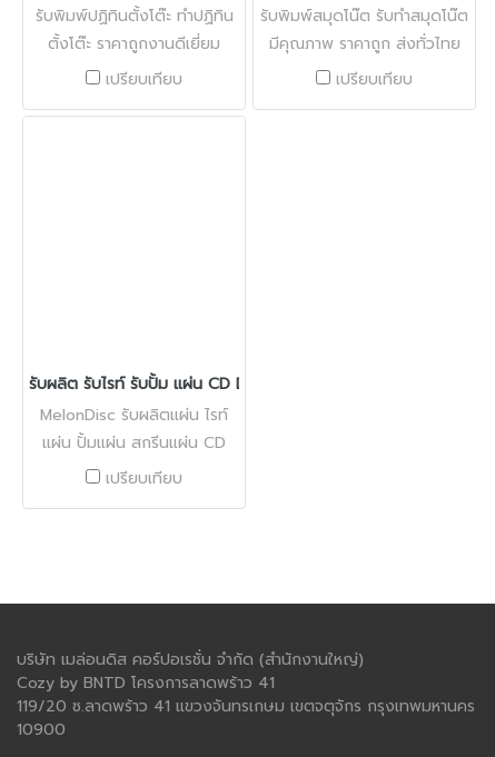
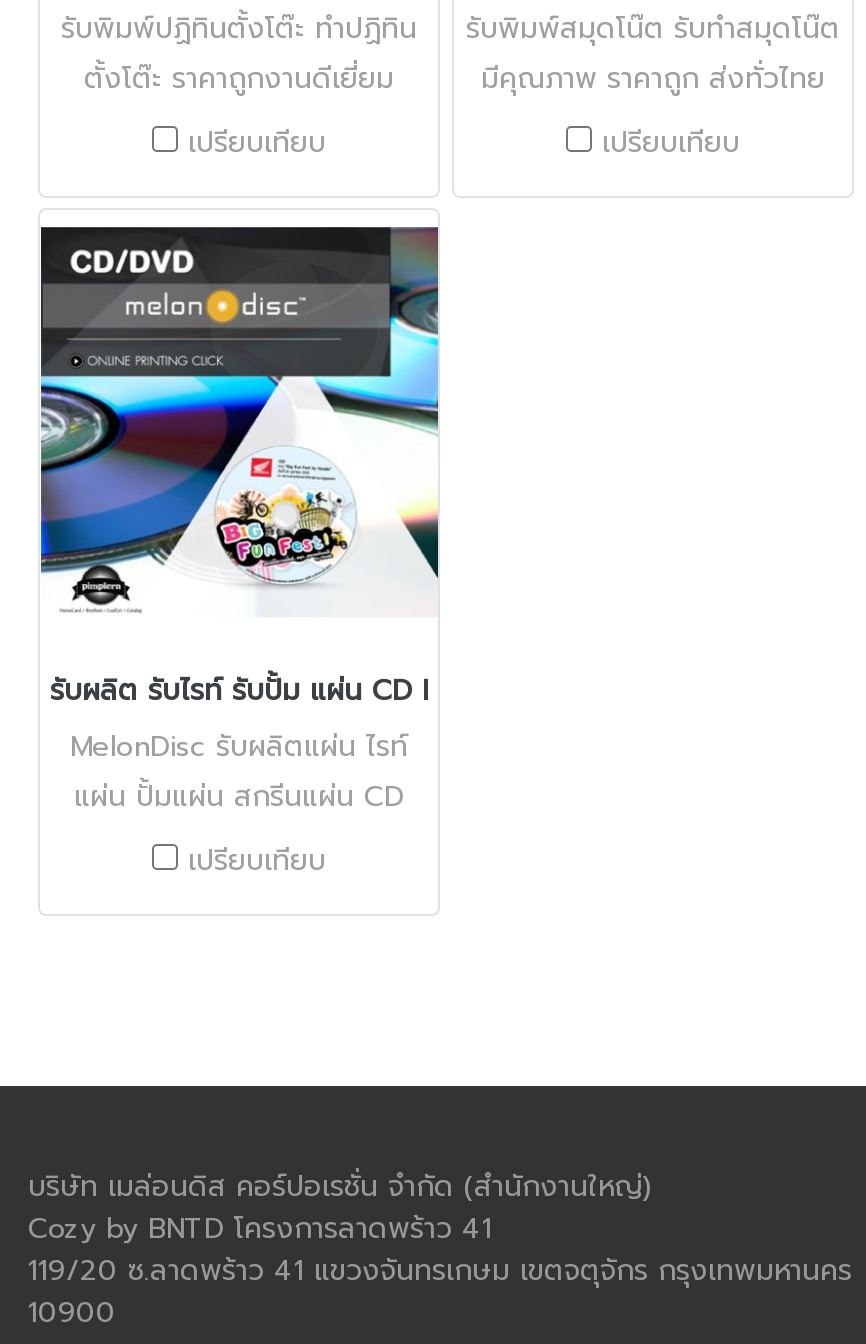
+ [image]
